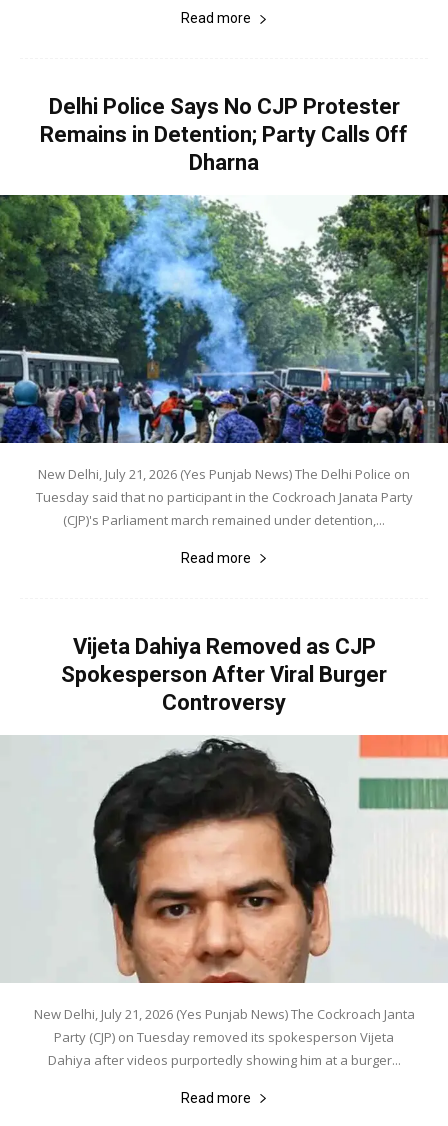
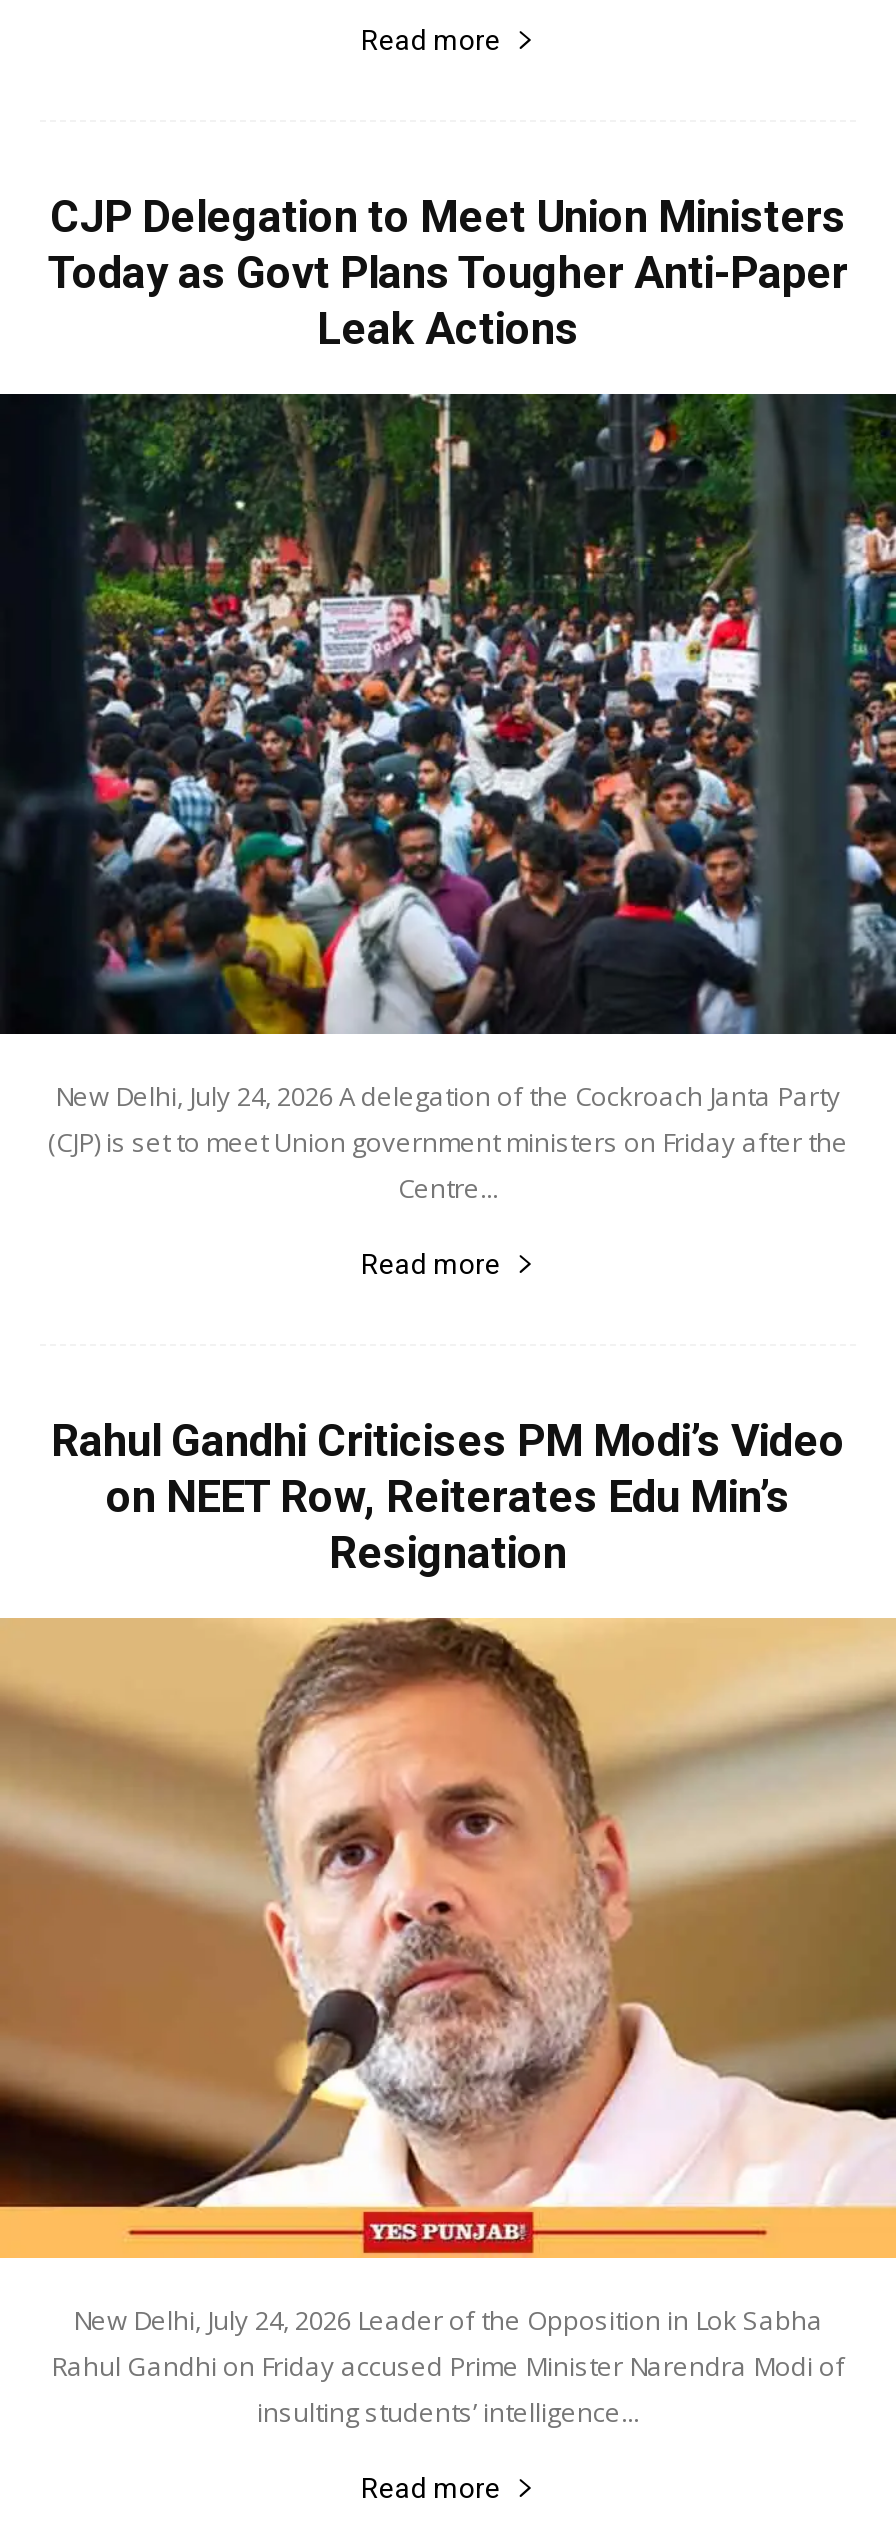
- Delhi Police Says No CJP Protester
- Remains in Detention; Party Calls Off
- Dharna
+ CJP Delegation to Meet Union Ministers
+ Today as Govt Plans Tougher Anti-Paper
+ Leak Actions

- [image]
- New Delhi, July 21, 2026 (Yes Punjab News) The Delhi Police on
- Tuesday said that no participant in the Cockroach Janata Party
- (CJP)'s Parliament march remained under detention,...
+ [image]
+ New Delhi, July 24, 2026 A delegation of the Cockroach Janta Party
+ (CJP) is set to meet Union government ministers on Friday after the
+ Centre...

- Vijeta Dahiya Removed as CJP
- Spokesperson After Viral Burger
- Controversy
+ Rahul Gandhi Criticises PM Modi’s Video
+ on NEET Row, Reiterates Edu Min’s
+ Resignation

- [image]
- New Delhi, July 21, 2026 (Yes Punjab News) The Cockroach Janta
- Party (CJP) on Tuesday removed its spokesperson Vijeta
- Dahiya after videos purportedly showing him at a burger...
+ [image]
+ New Delhi, July 24, 2026 Leader of the Opposition in Lok Sabha
+ Rahul Gandhi on Friday accused Prime Minister Narendra Modi of
+ insulting students’ intelligence...
